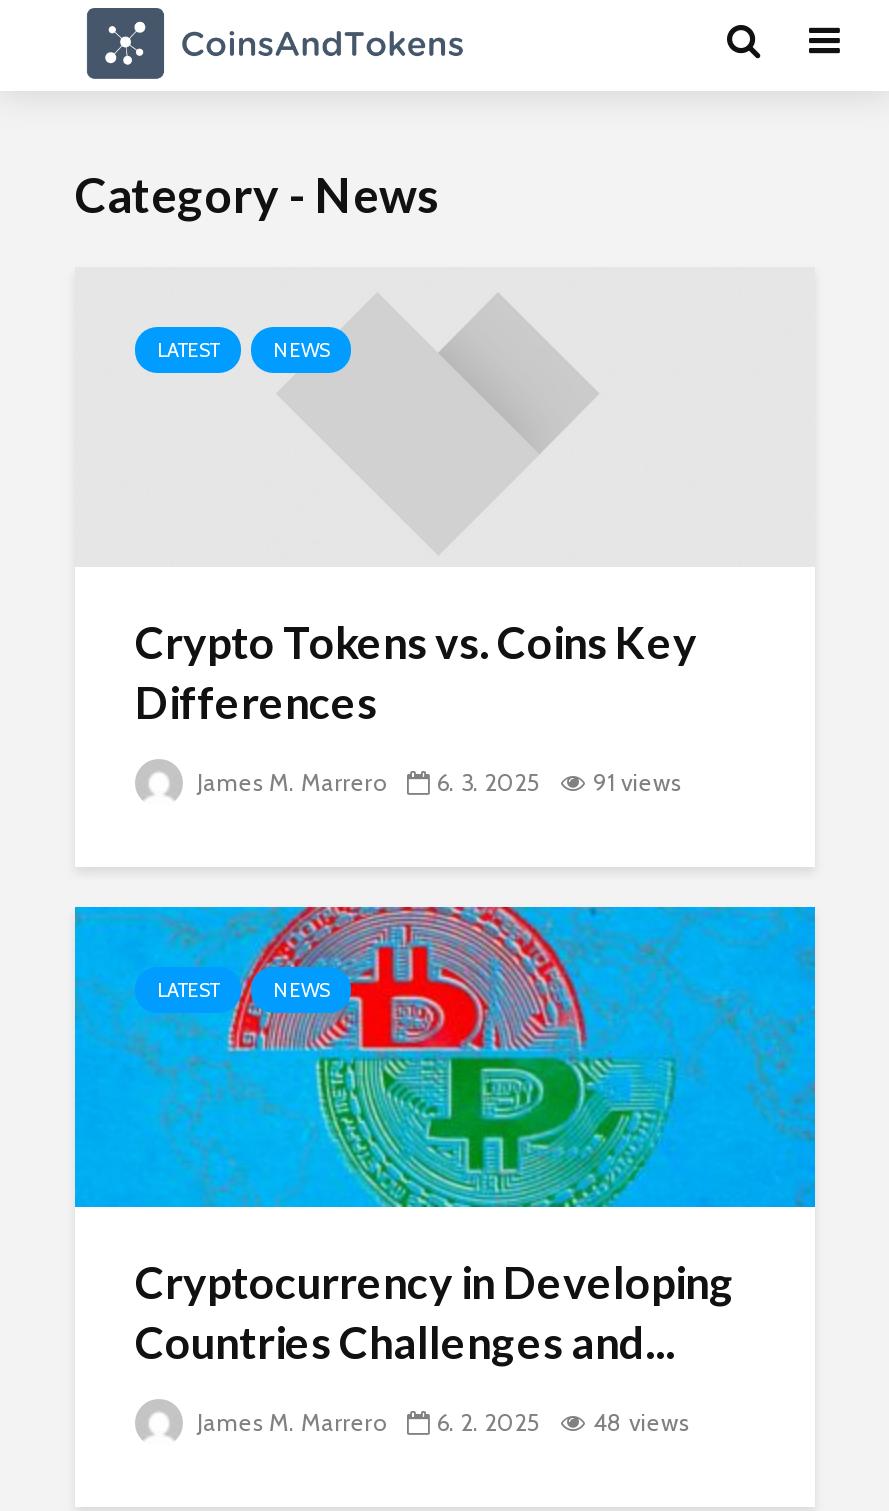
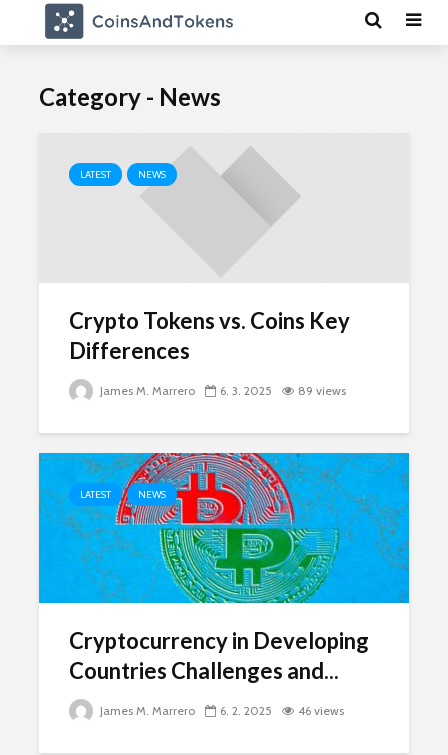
- James M. Marrero 6. 3. 2025 91 views
+ James M. Marrero 6. 3. 2025 89 views

- James M. Marrero 6. 2. 2025 48 views
+ James M. Marrero 6. 2. 2025 46 views
